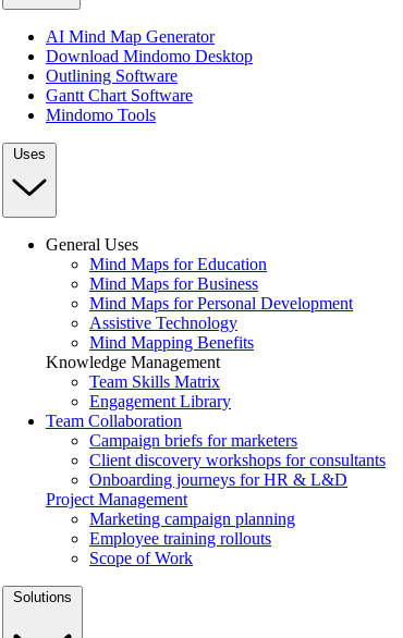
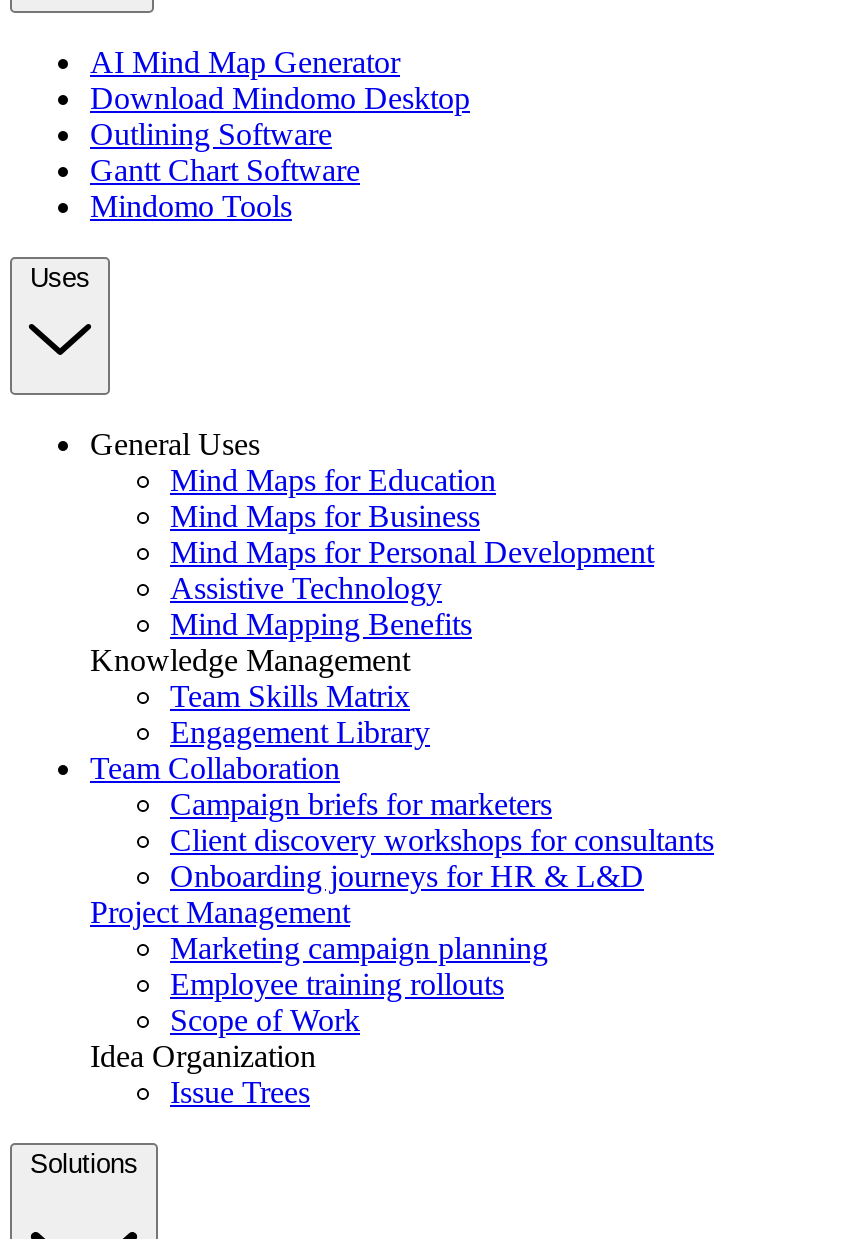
+ Idea Organization
+ Issue Trees
